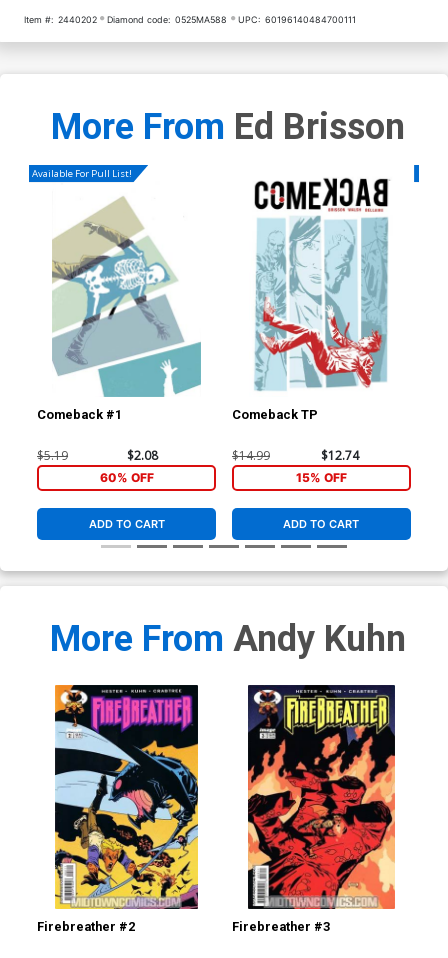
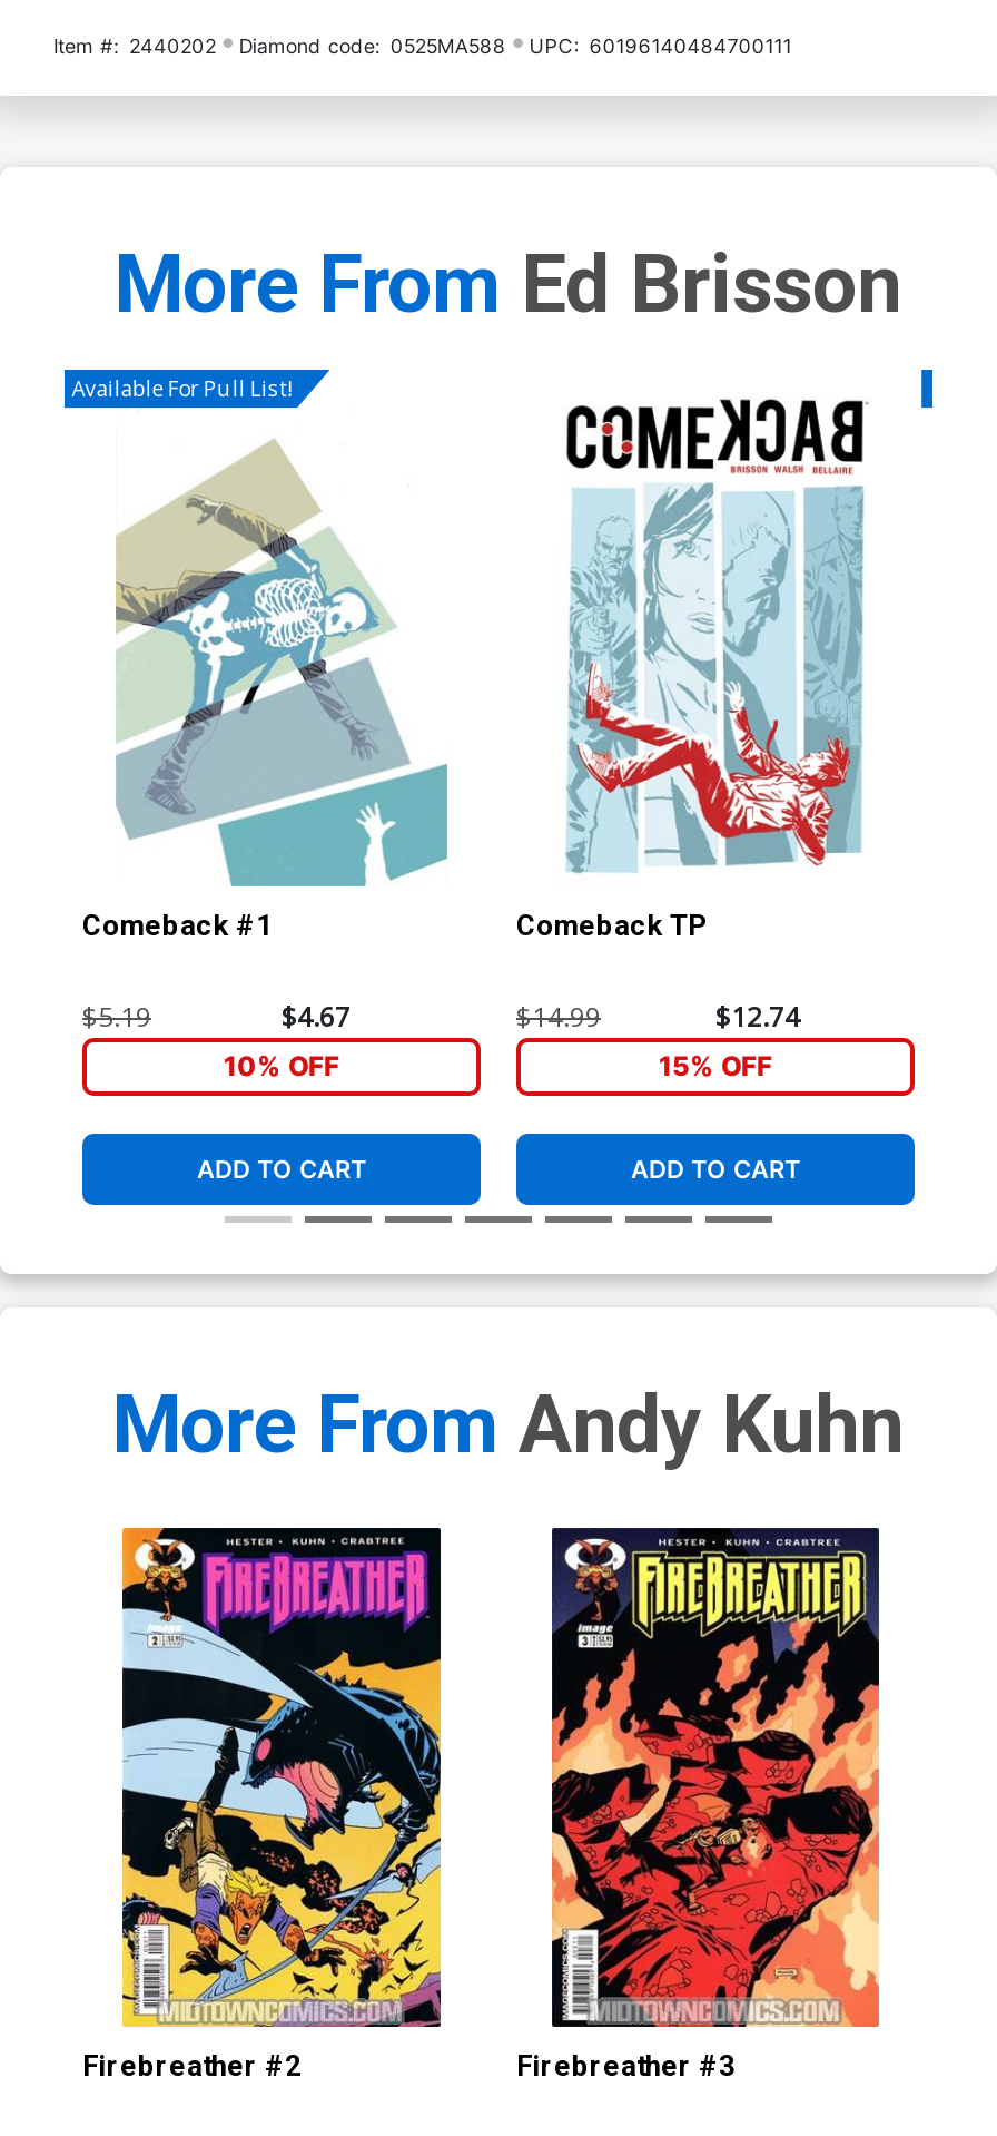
- $2.08
+ $4.67

- 60% OFF
+ 10% OFF
